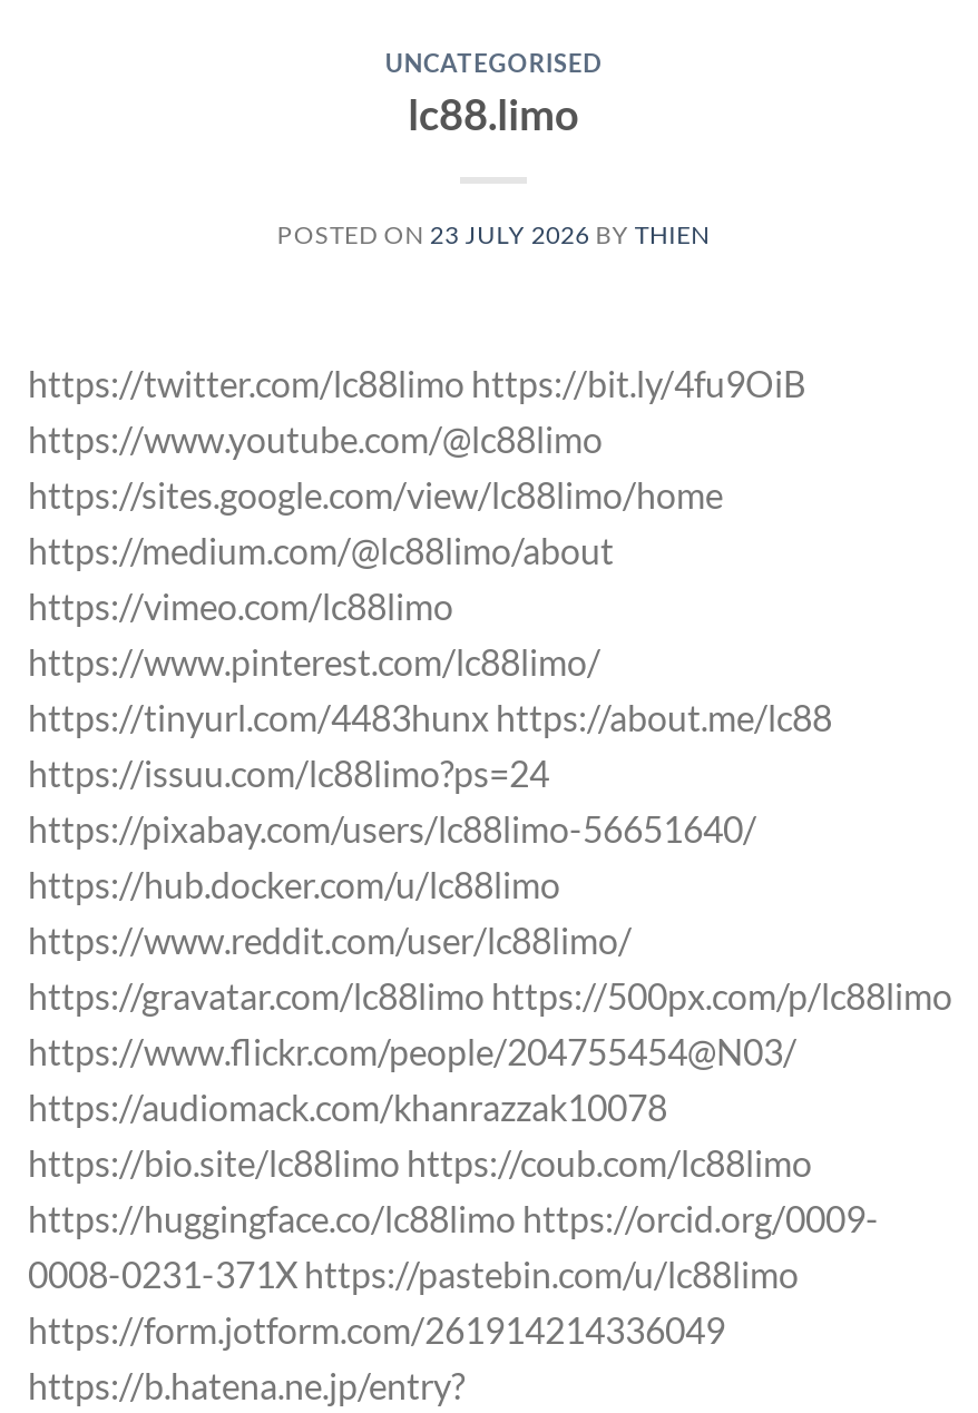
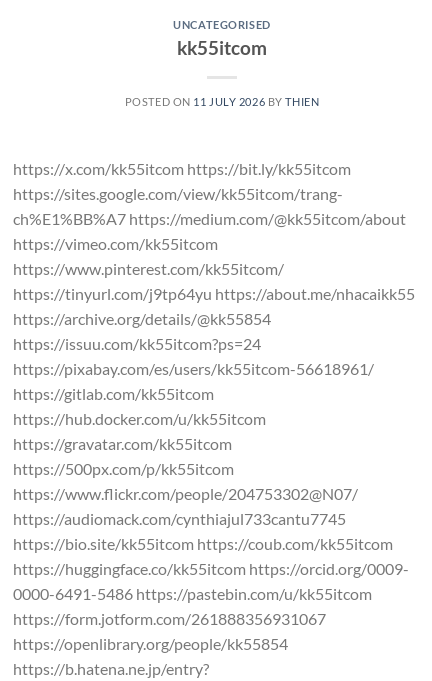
- lc88.limo
+ kk55itcom

- POSTED ON 23 JULY 2026 BY THIEN
+ POSTED ON 11 JULY 2026 BY THIEN

- https://twitter.com/lc88limo https://bit.ly/4fu9OiB
- https://www.youtube.com/@lc88limo
- https://sites.google.com/view/lc88limo/home
- https://medium.com/@lc88limo/about
- https://vimeo.com/lc88limo
- https://www.pinterest.com/lc88limo/
- https://tinyurl.com/4483hunx https://about.me/lc88
- https://issuu.com/lc88limo?ps=24
- https://pixabay.com/users/lc88limo-56651640/
- https://hub.docker.com/u/lc88limo
- https://www.reddit.com/user/lc88limo/
- https://gravatar.com/lc88limo https://500px.com/p/lc88limo
- https://www.flickr.com/people/204755454@N03/
- https://audiomack.com/khanrazzak10078
- https://bio.site/lc88limo https://coub.com/lc88limo
- https://huggingface.co/lc88limo https://orcid.org/0009-
- 0008-0231-371X https://pastebin.com/u/lc88limo
- https://form.jotform.com/261914214336049
+ https://x.com/kk55itcom https://bit.ly/kk55itcom
+ https://sites.google.com/view/kk55itcom/trang-
+ ch%E1%BB%A7 https://medium.com/@kk55itcom/about
+ https://vimeo.com/kk55itcom
+ https://www.pinterest.com/kk55itcom/
+ https://tinyurl.com/j9tp64yu https://about.me/nhacaikk55
+ https://archive.org/details/@kk55854
+ https://issuu.com/kk55itcom?ps=24
+ https://pixabay.com/es/users/kk55itcom-56618961/
+ https://gitlab.com/kk55itcom
+ https://hub.docker.com/u/kk55itcom
+ https://gravatar.com/kk55itcom
+ https://500px.com/p/kk55itcom
+ https://www.flickr.com/people/204753302@N07/
+ https://audiomack.com/cynthiajul733cantu7745
+ https://bio.site/kk55itcom https://coub.com/kk55itcom
+ https://huggingface.co/kk55itcom https://orcid.org/0009-
+ 0000-6491-5486 https://pastebin.com/u/kk55itcom
+ https://form.jotform.com/261888356931067
+ https://openlibrary.org/people/kk55854
